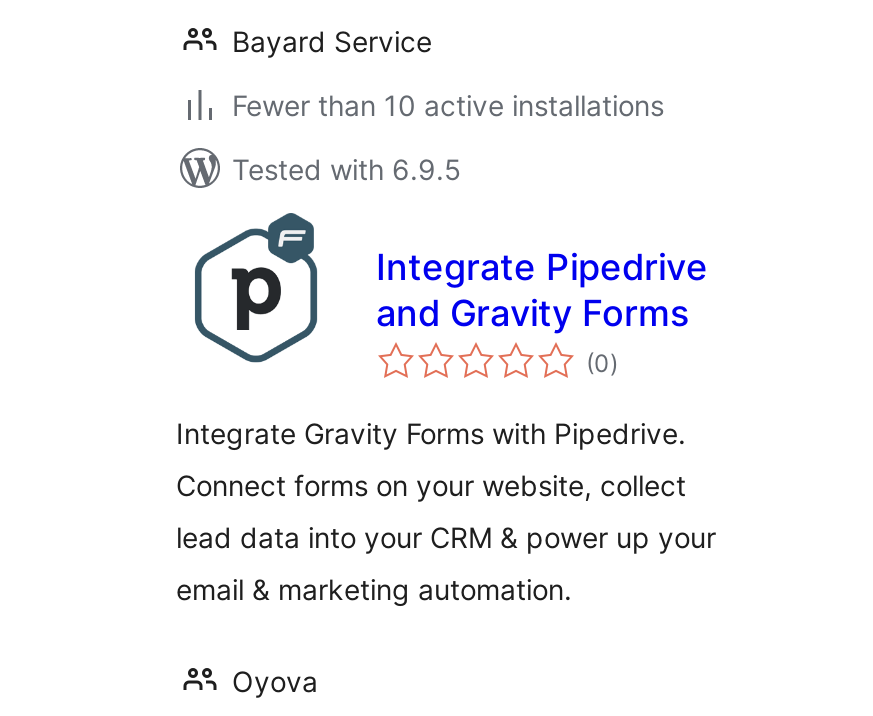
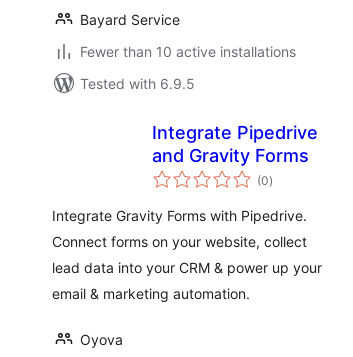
- [image]
